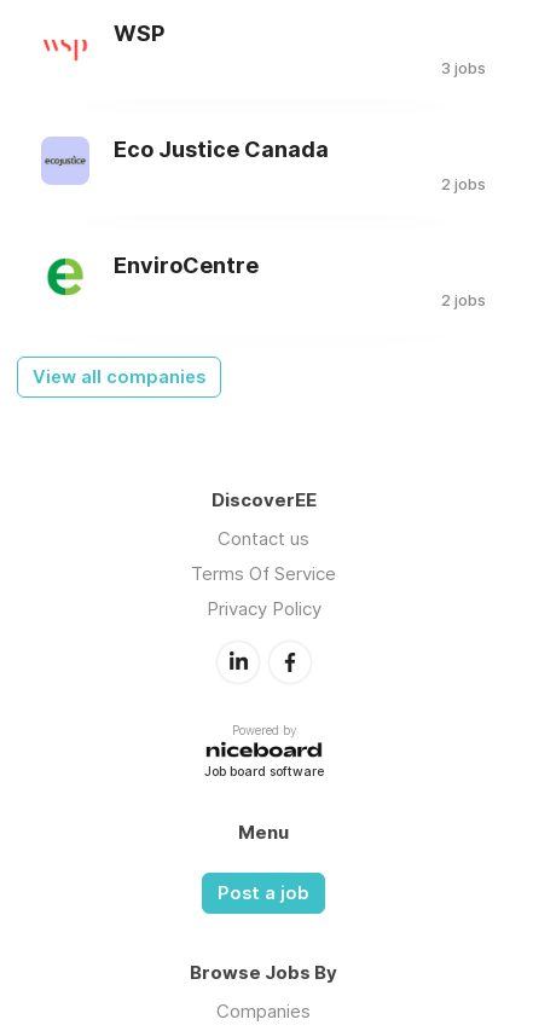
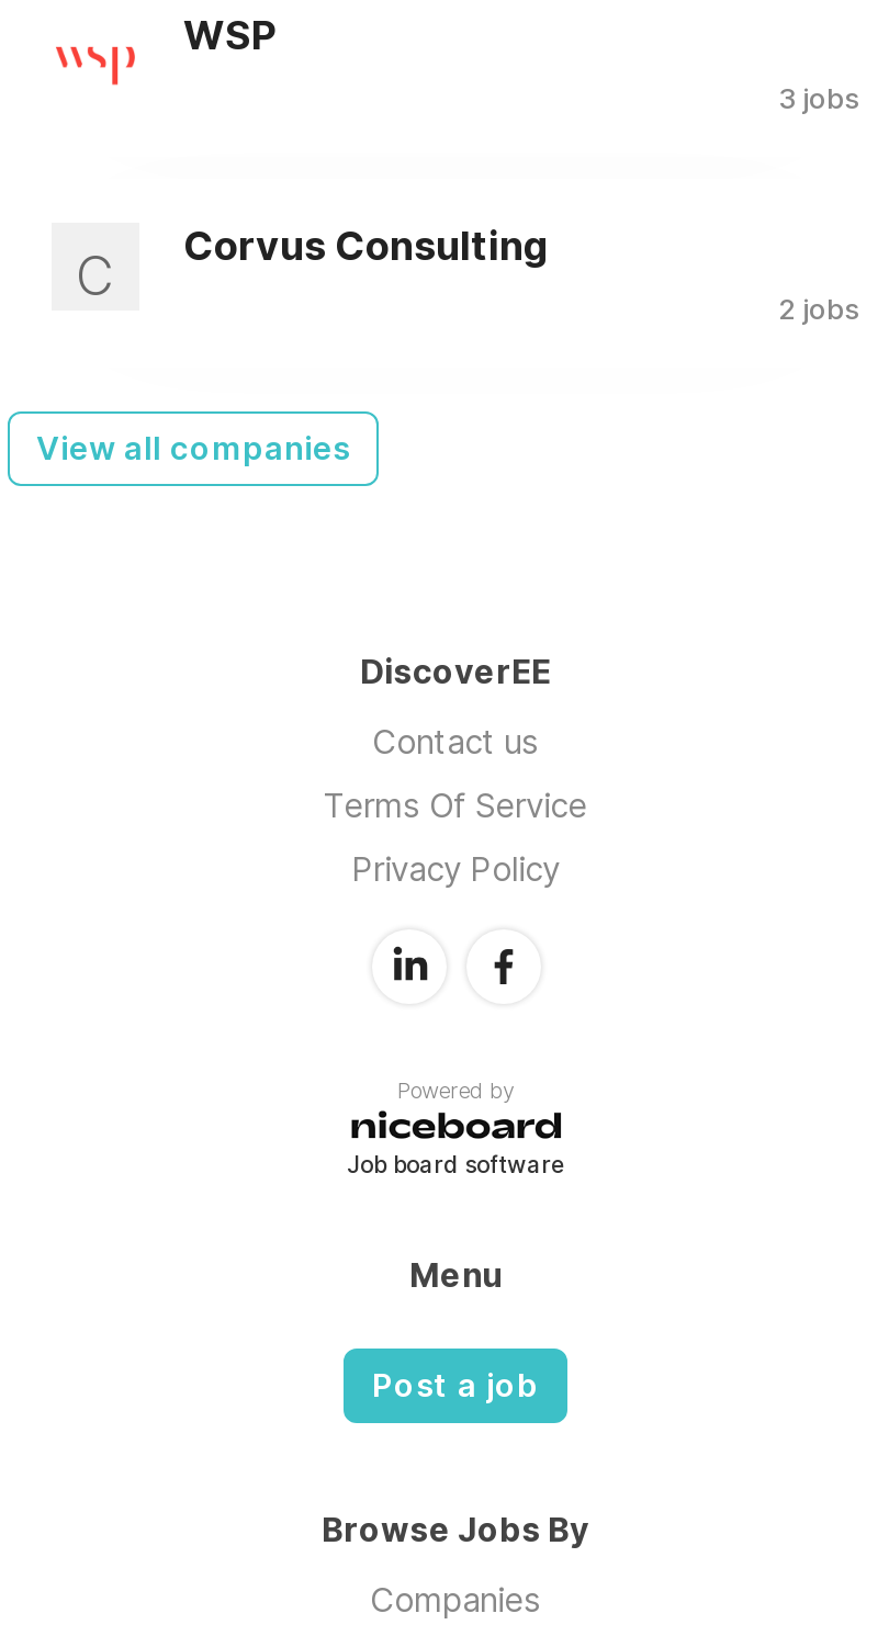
- Eco Justice Canada
- 2 jobs
- EnviroCentre
+ C
+ Corvus Consulting
